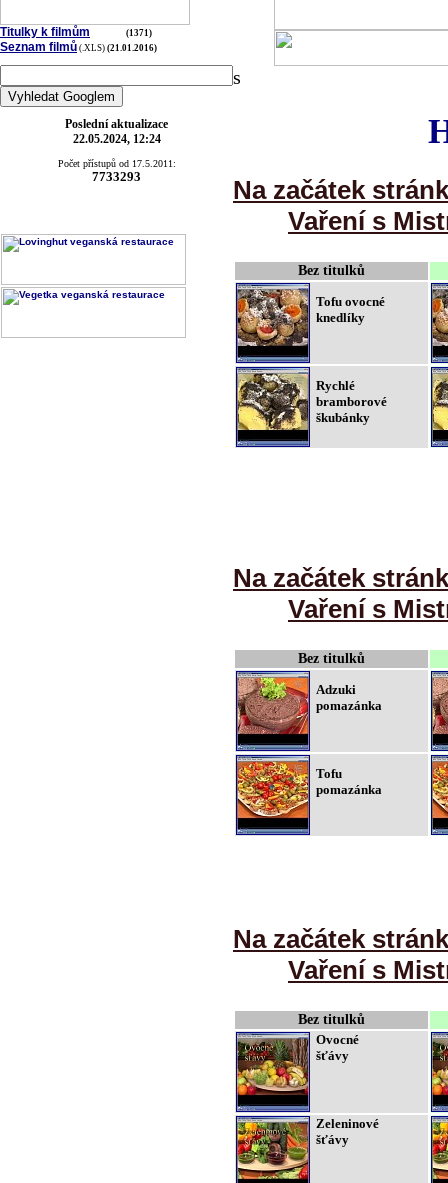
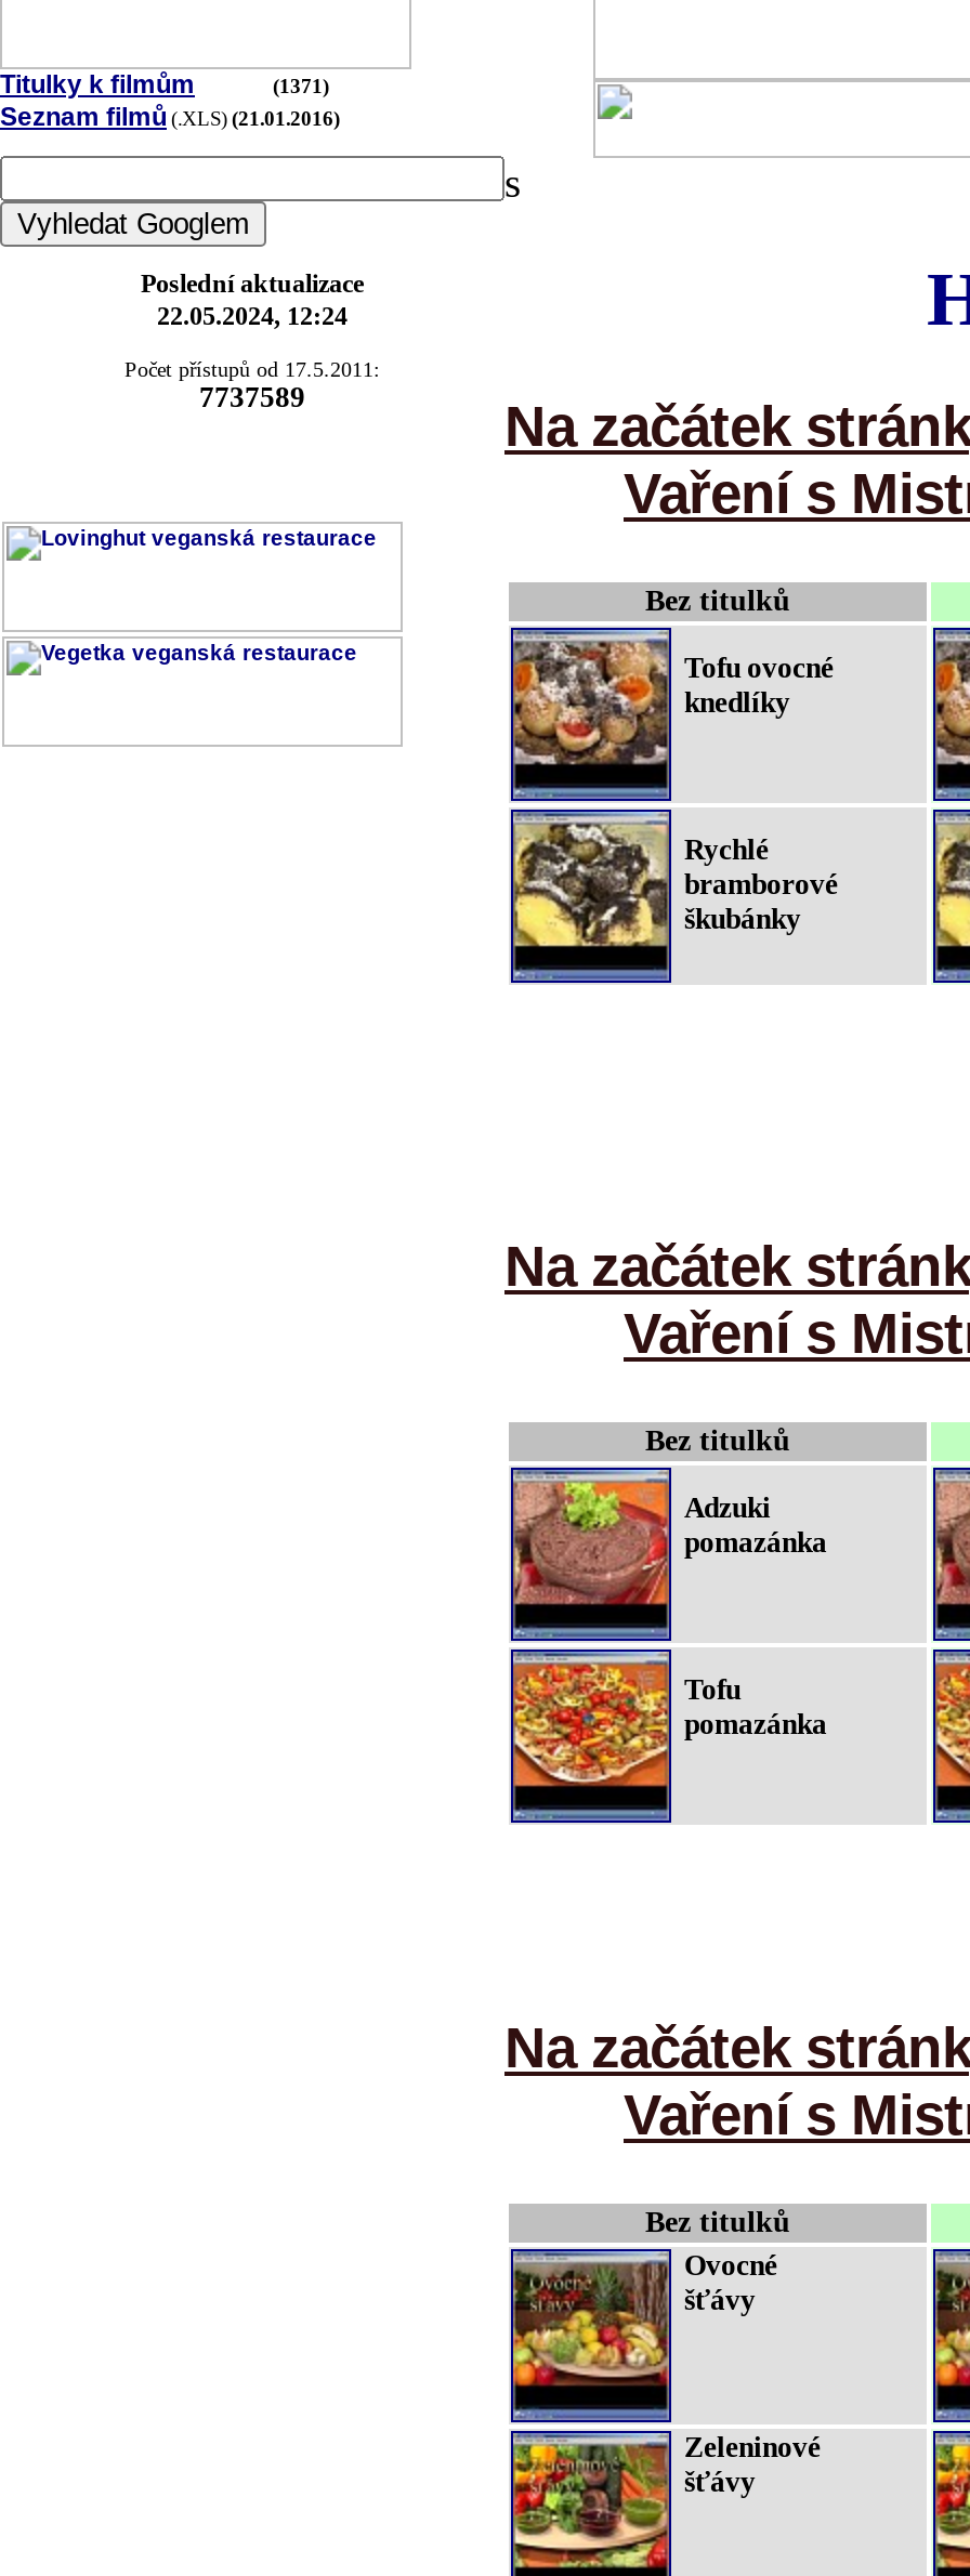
- 7733293
+ 7737589
